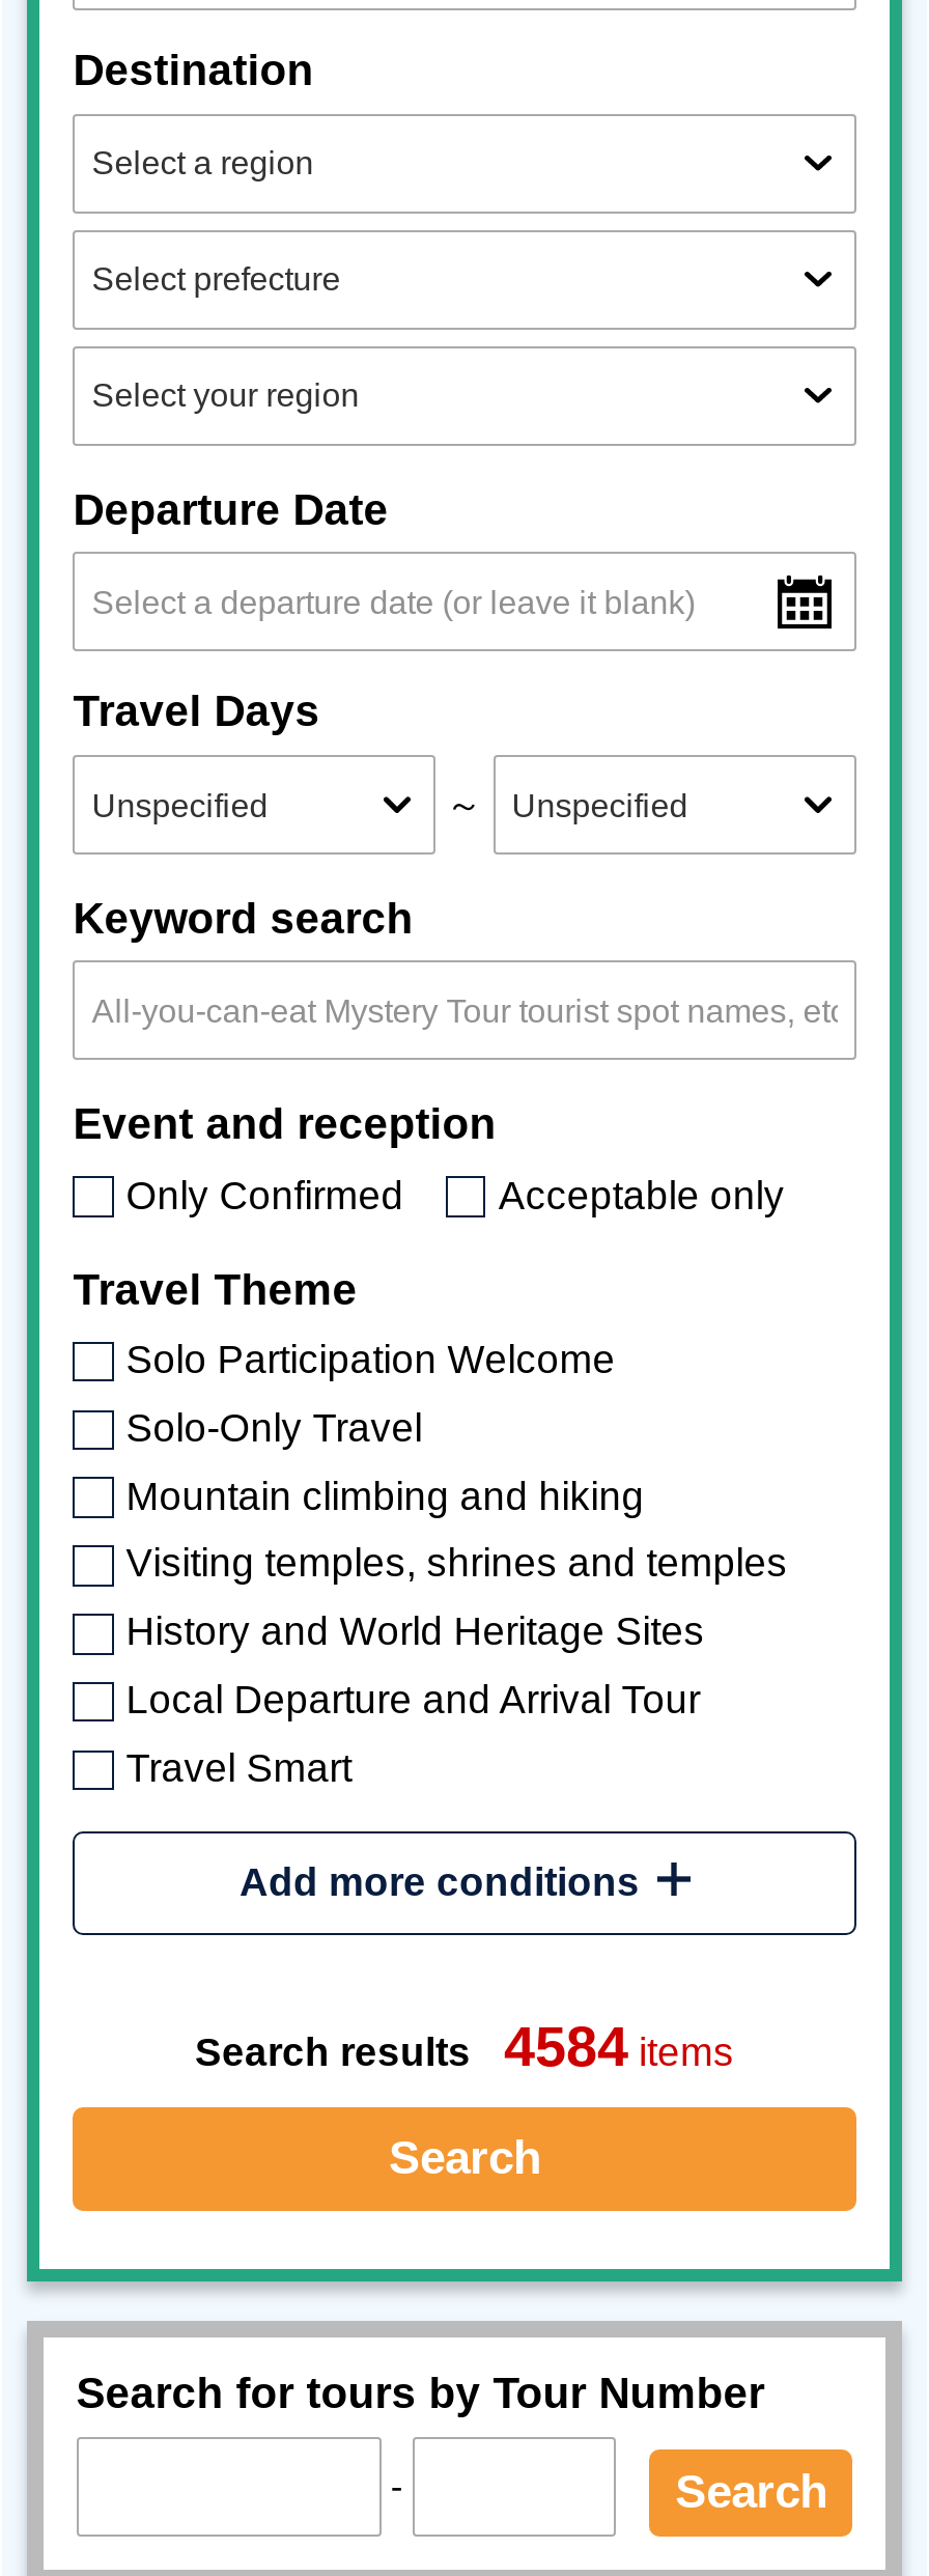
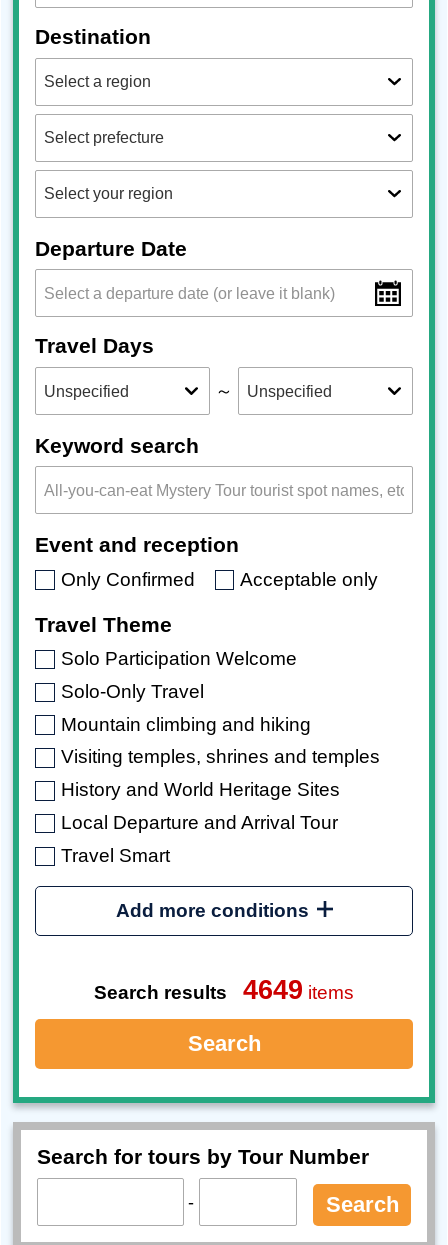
- Search results 4584 items
+ Search results 4649 items
